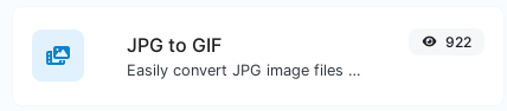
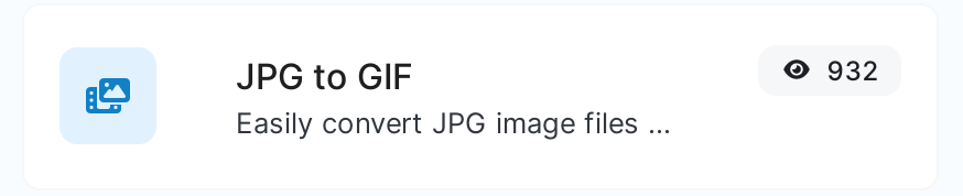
- 922
+ 932
